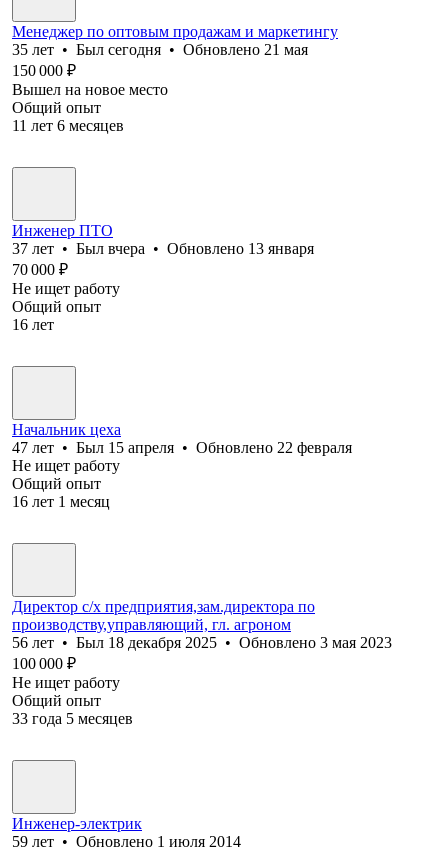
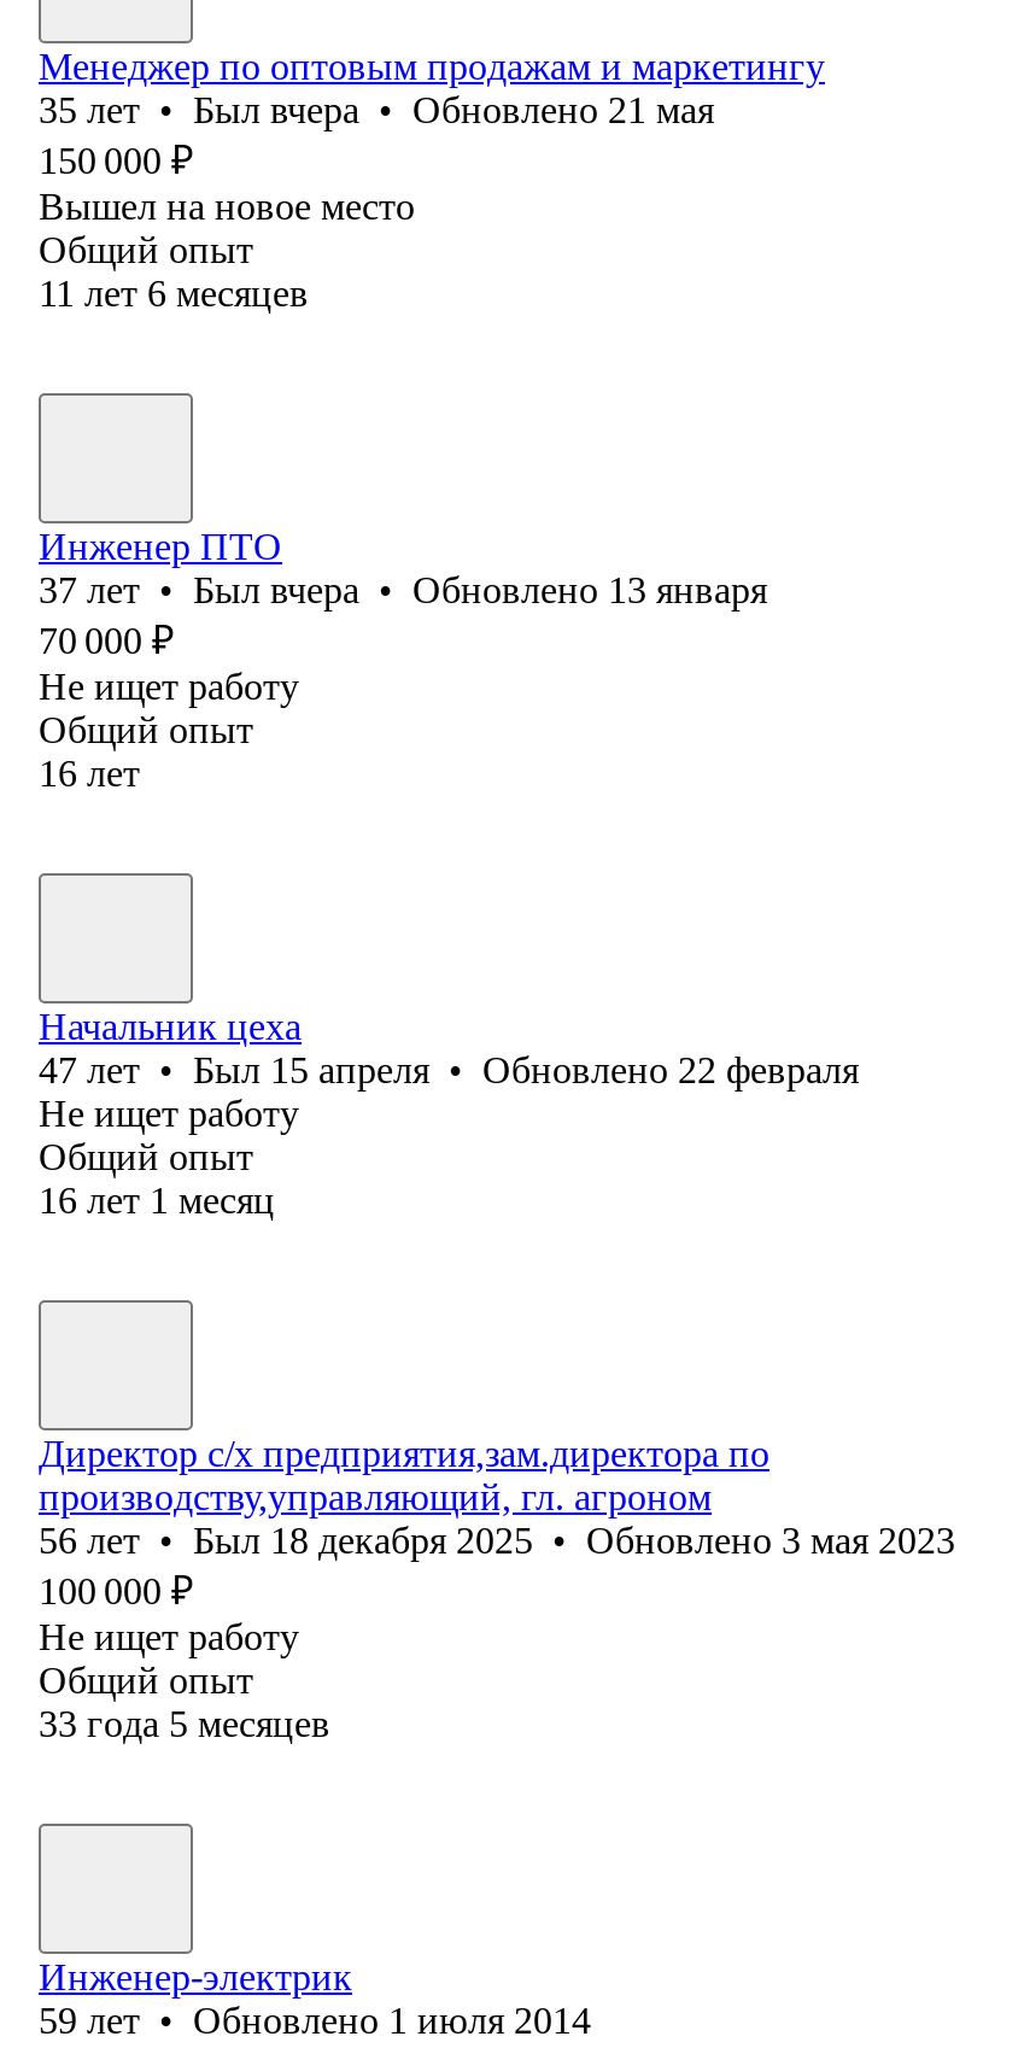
- 35 лет • Был сегодня • Обновлено 21 мая
+ 35 лет • Был вчера • Обновлено 21 мая
